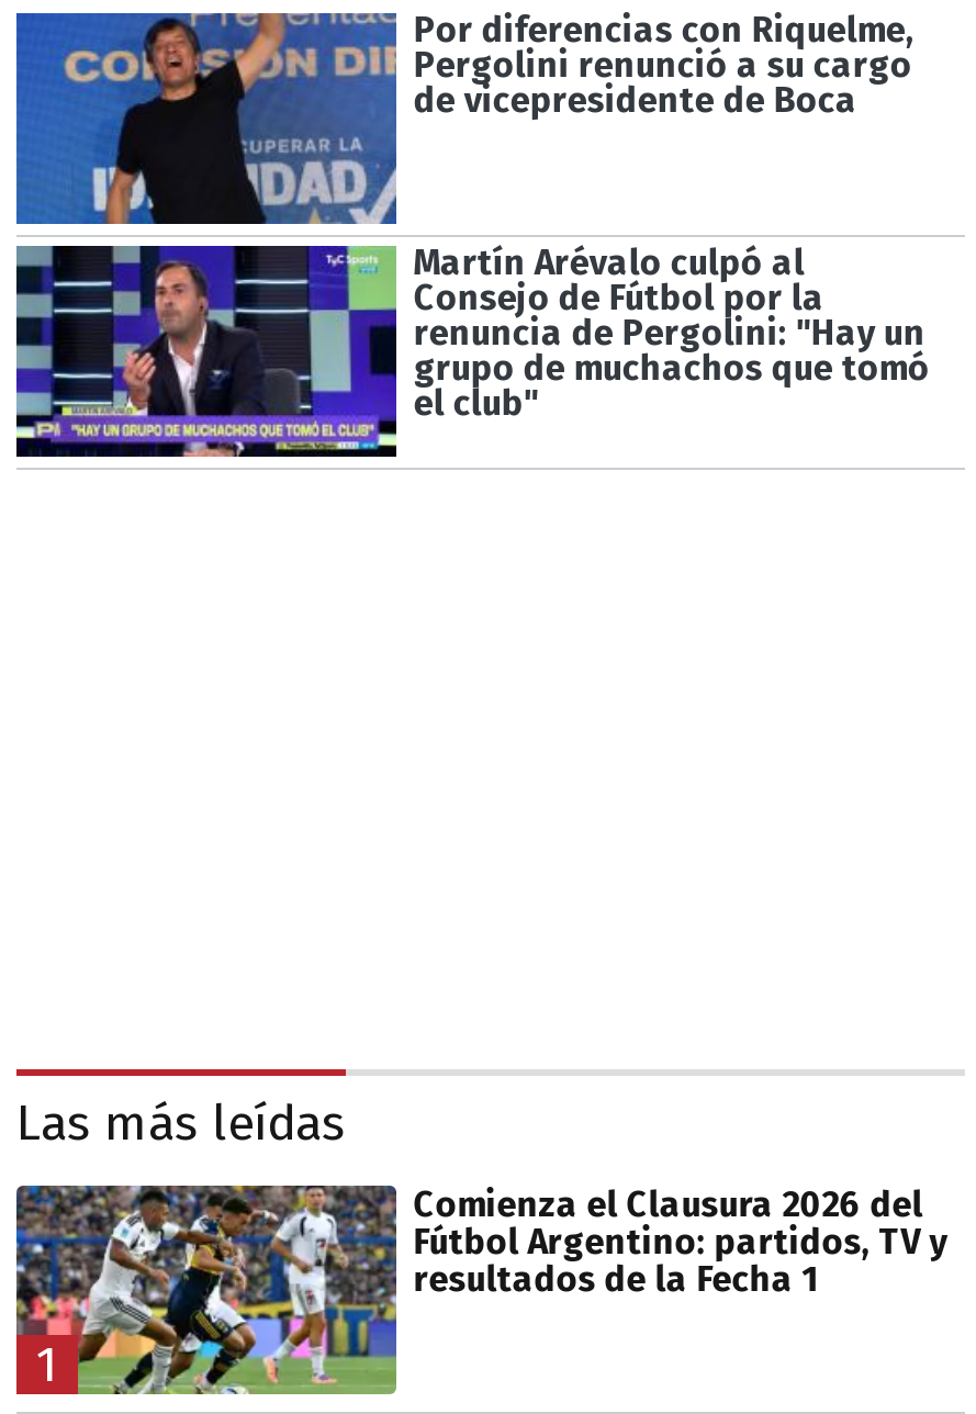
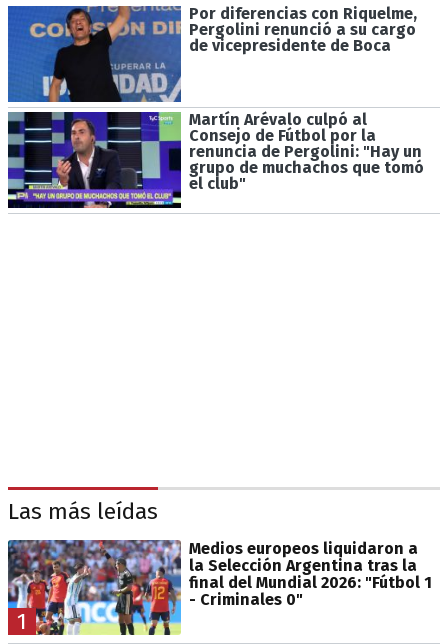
- [image]
- Comienza el Clausura 2026 del
- Fútbol Argentino: partidos, TV y
- resultados de la Fecha 1
+ [image]
+ Medios europeos liquidaron a
+ la Selección Argentina tras la
+ final del Mundial 2026: "Fútbol 1
+ - Criminales 0"
